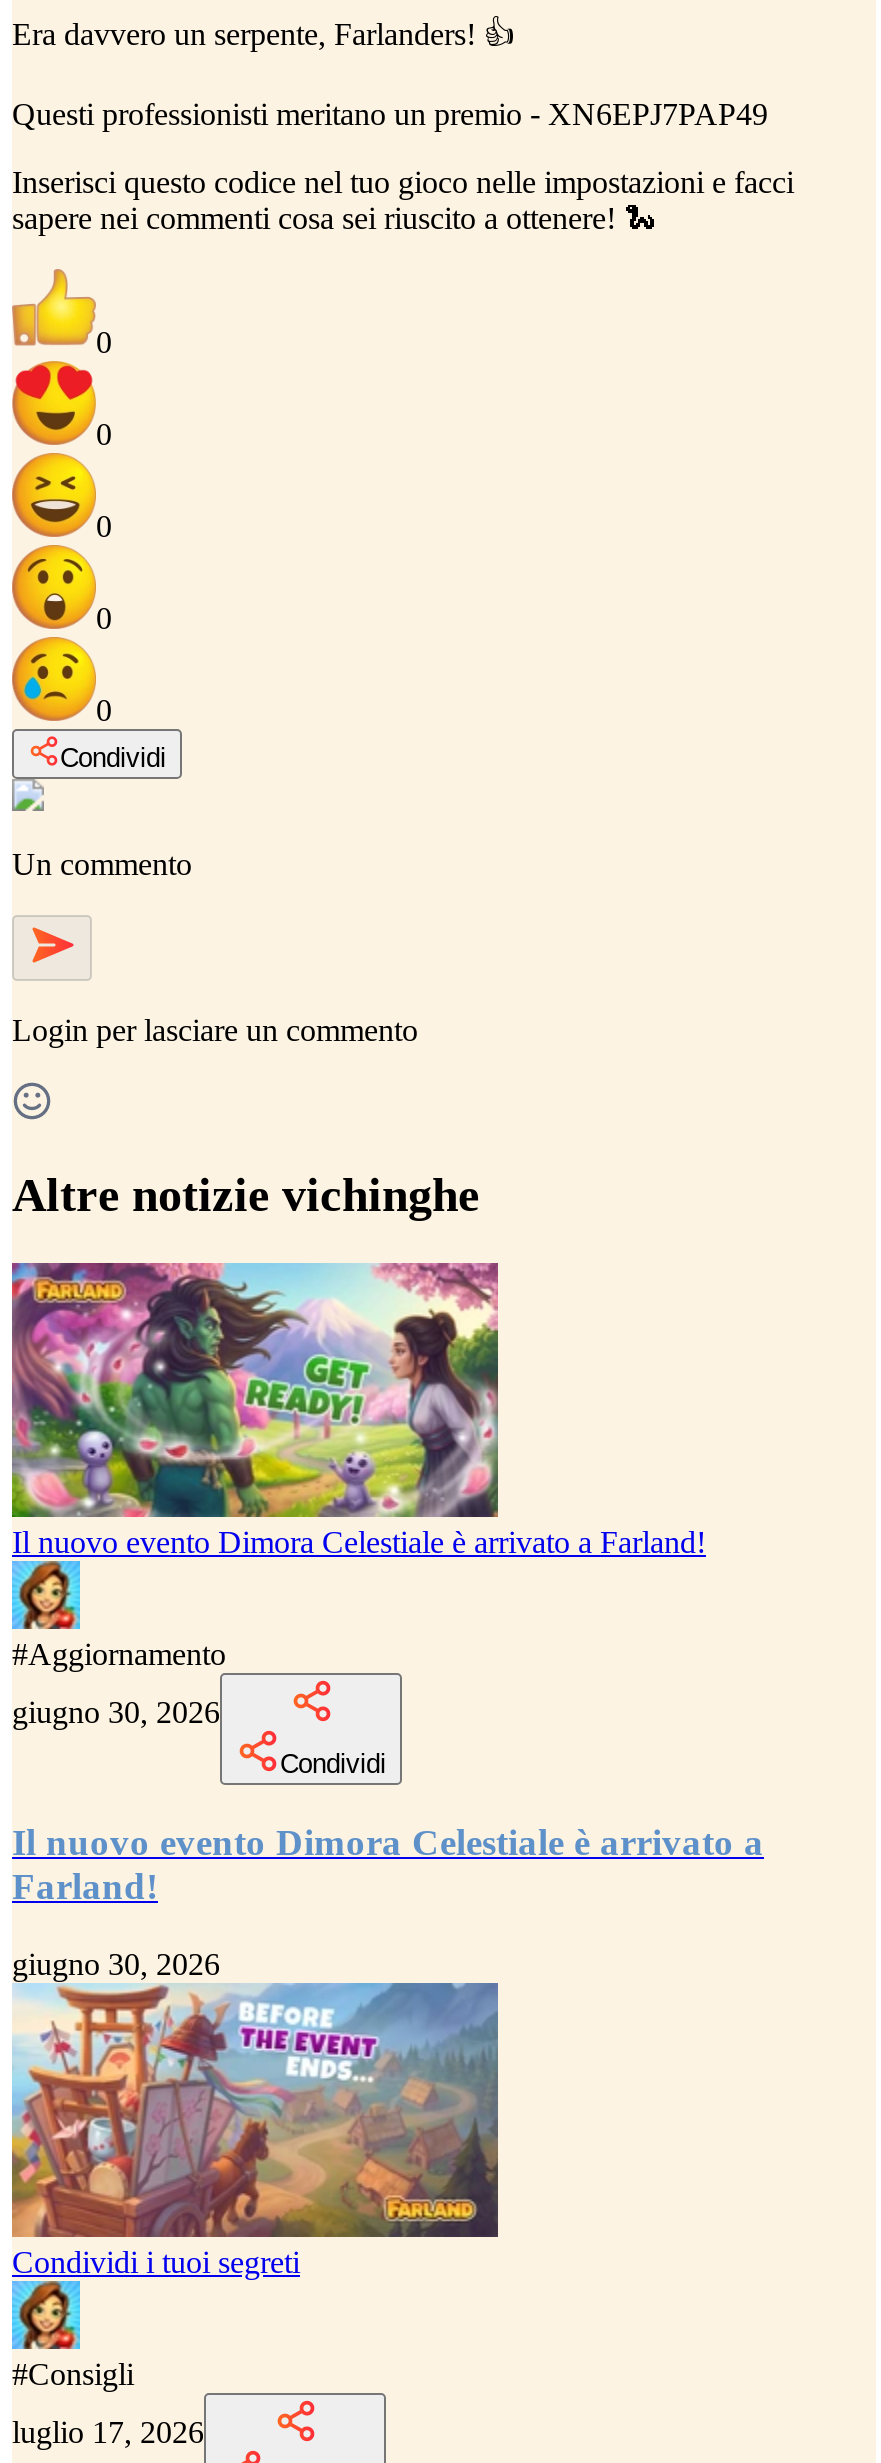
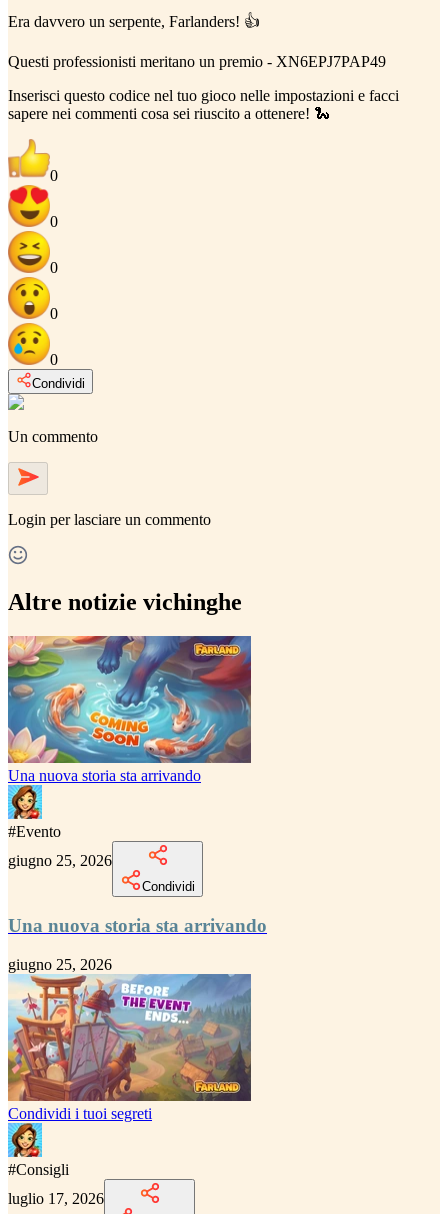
- [image]
- Il nuovo evento Dimora Celestiale è arrivato a Farland!
+ [image]
+ Una nuova storia sta arrivando

- #Aggiornamento
+ #Evento

- giugno 30, 2026
+ giugno 25, 2026

- Il nuovo evento Dimora Celestiale è arrivato a
- Farland!
+ Una nuova storia sta arrivando

- giugno 30, 2026
+ giugno 25, 2026
